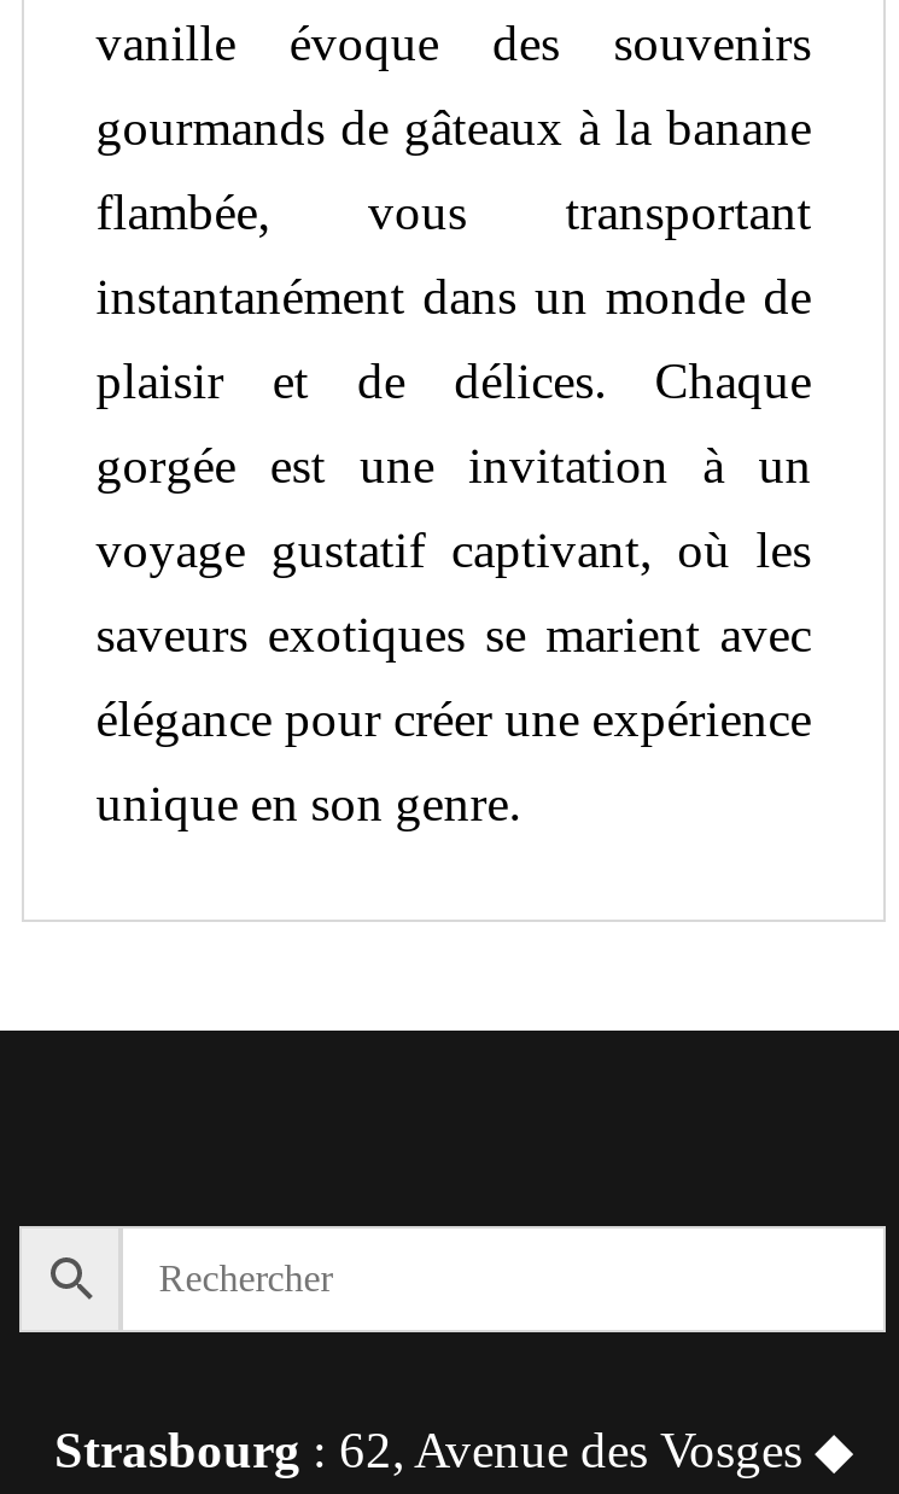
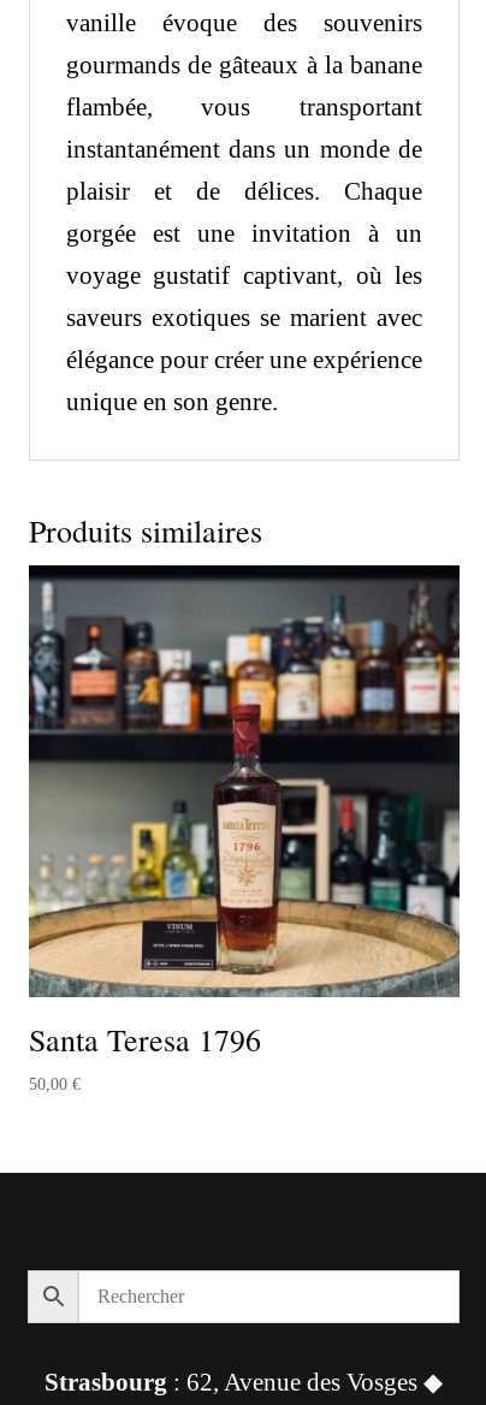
+ [image]
+ Santa Teresa 1796
+ 50,00 €

+ Produits similaires
